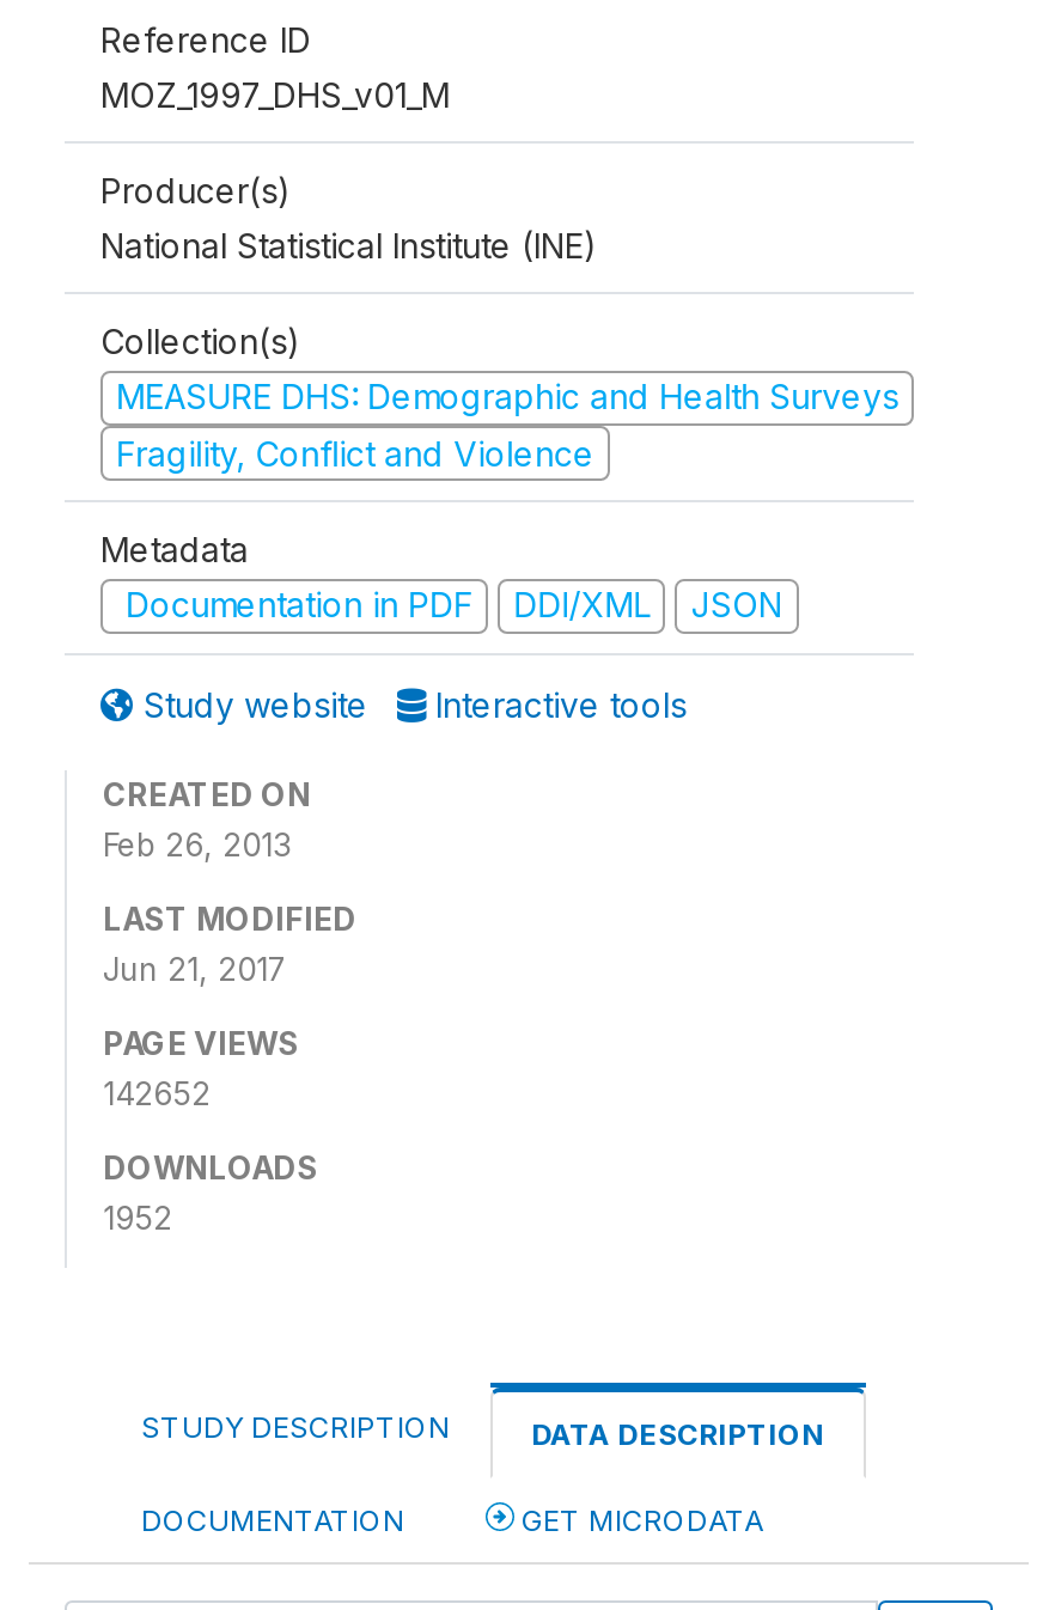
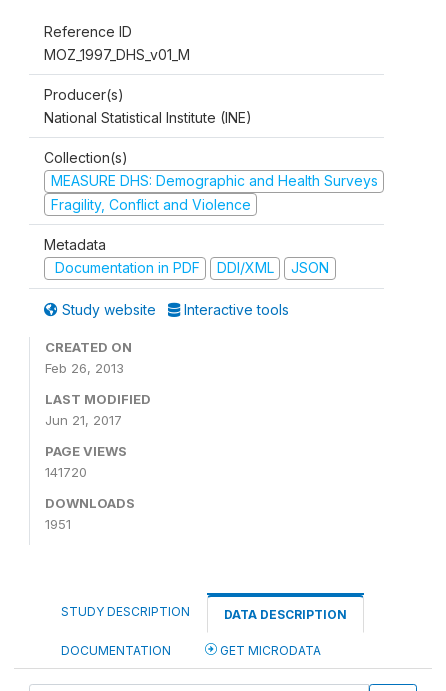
- 142652
+ 141720

- 1952
+ 1951
